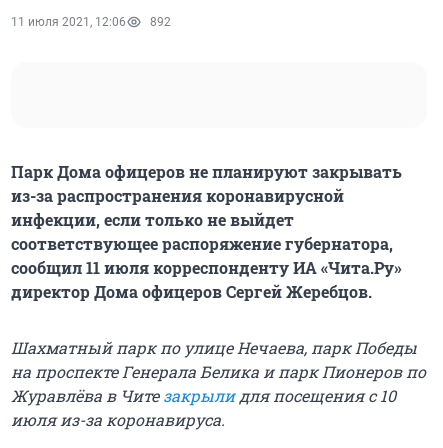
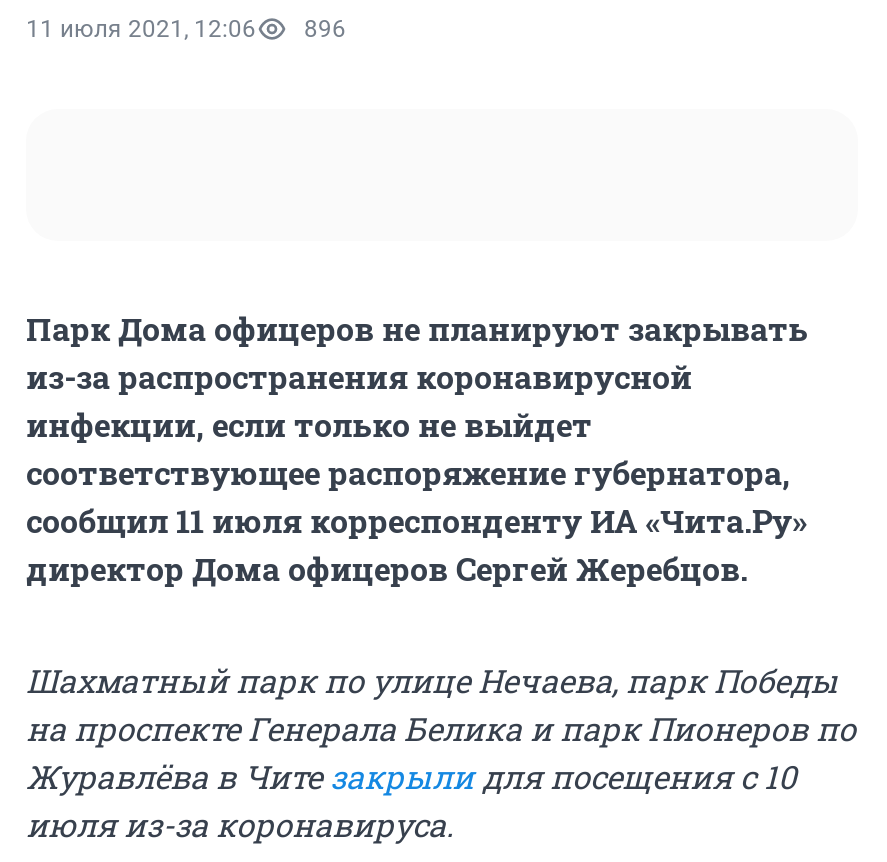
- 11 июля 2021, 12:06 892
+ 11 июля 2021, 12:06 896
